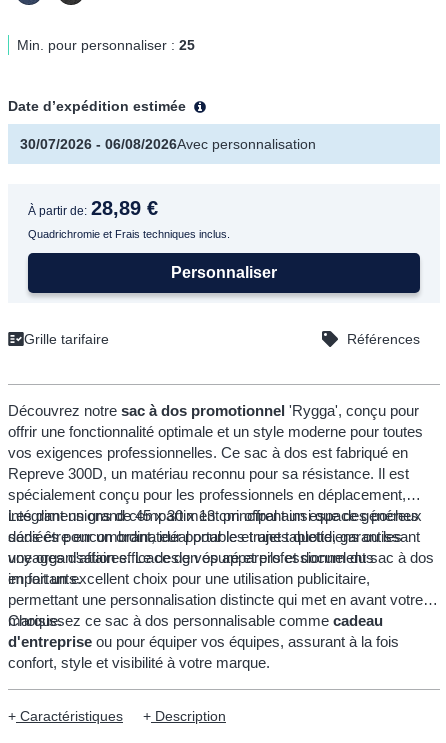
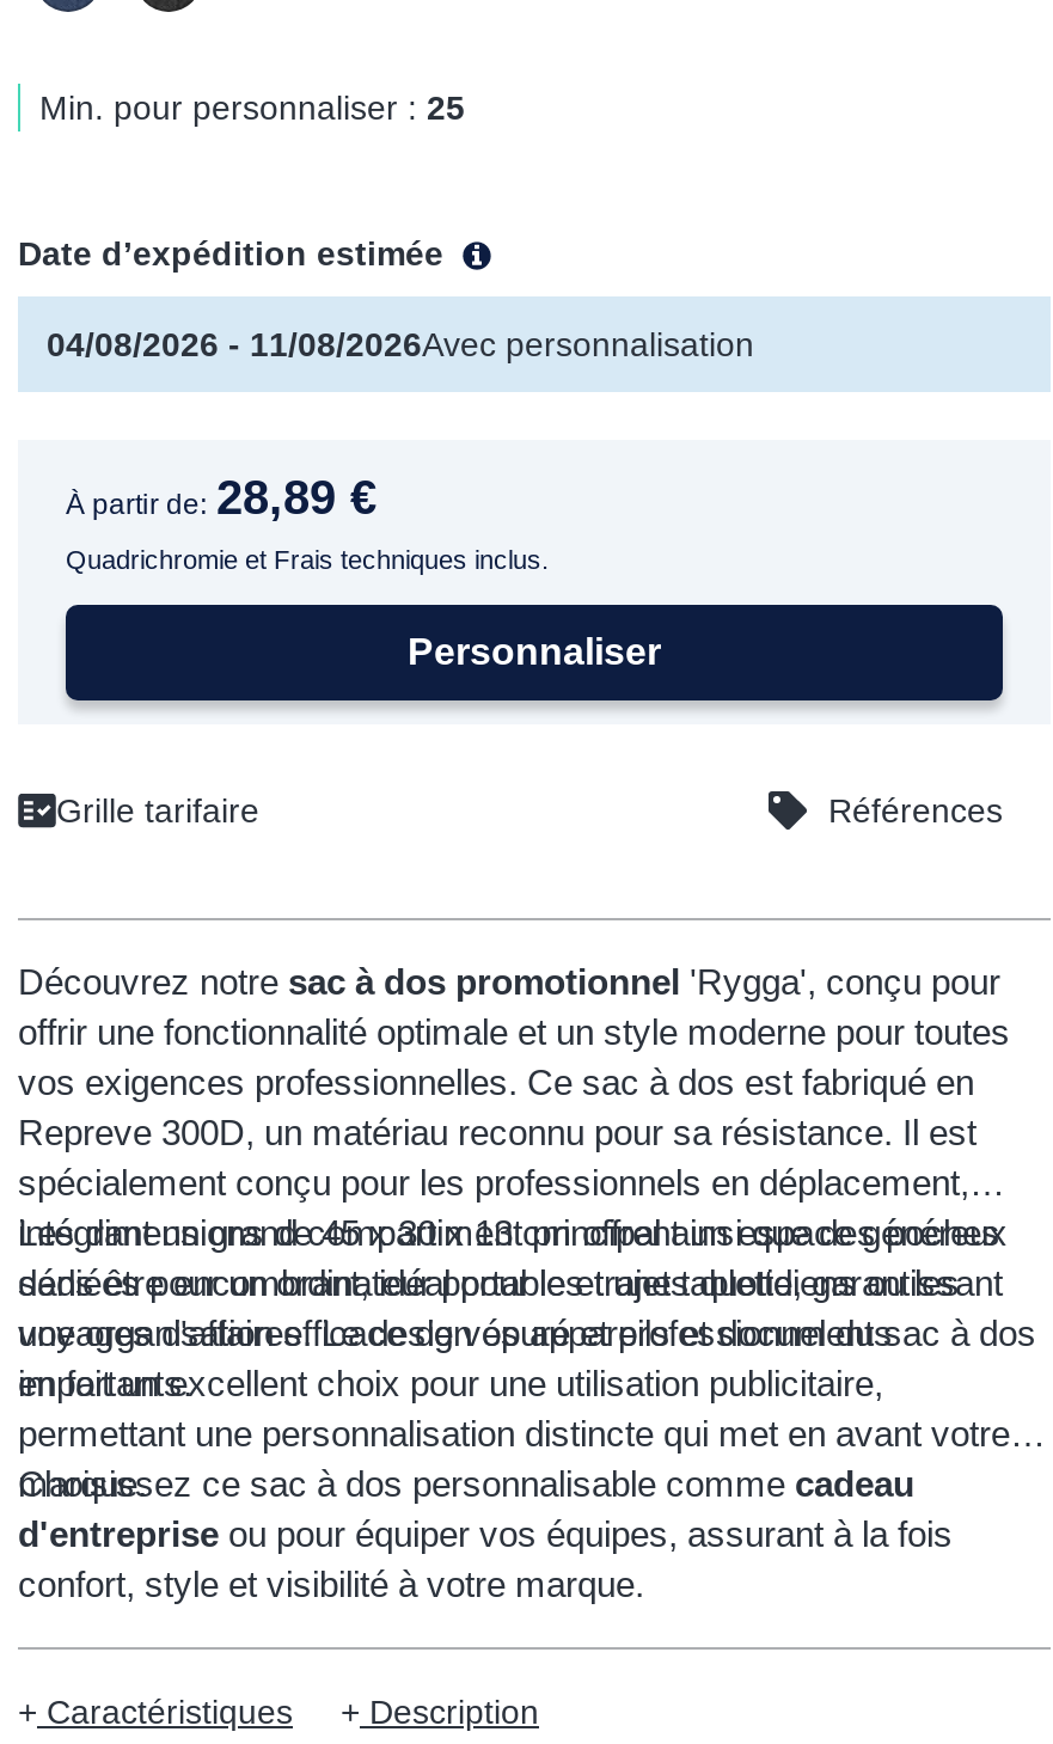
- 30/07/2026 ‐ 06/08/2026Avec personnalisation
+ 04/08/2026 ‐ 11/08/2026Avec personnalisation
